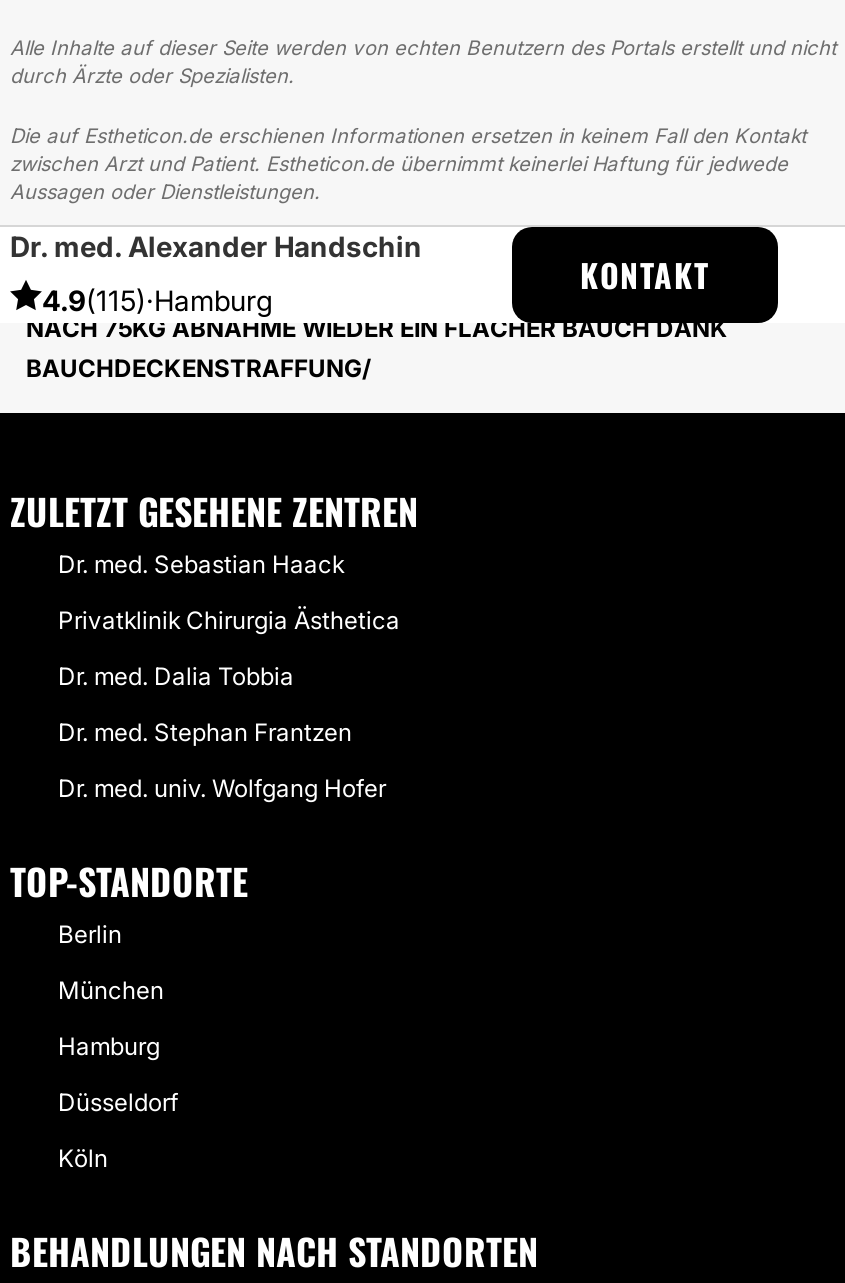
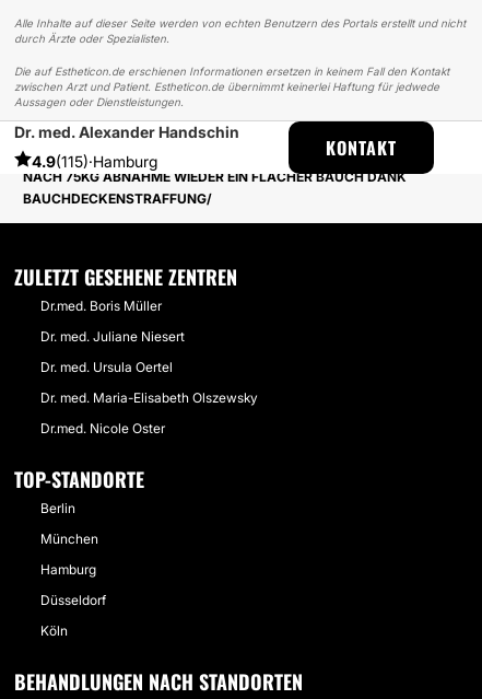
- Dr. med. Sebastian Haack
+ Dr.med. Boris Müller

- Privatklinik Chirurgia Ästhetica
+ Dr. med. Juliane Niesert

- Dr. med. Dalia Tobbia
+ Dr. med. Ursula Oertel

- Dr. med. Stephan Frantzen
+ Dr. med. Maria-Elisabeth Olszewsky

- Dr. med. univ. Wolfgang Hofer
+ Dr.med. Nicole Oster
